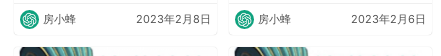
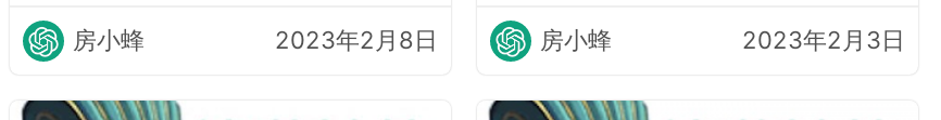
- 2023年2月6日
+ 2023年2月3日
